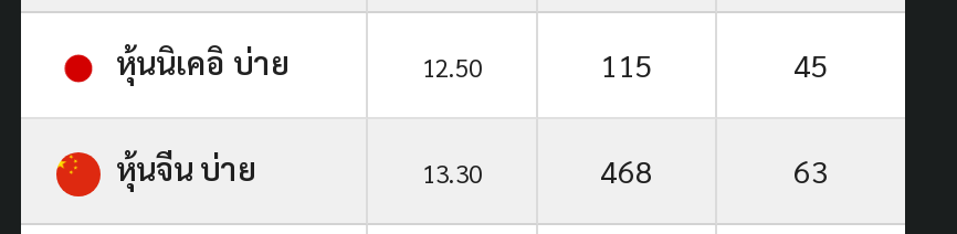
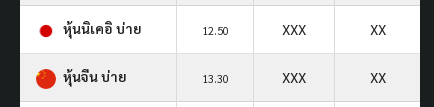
- 115
- 45
+ XXX
+ XX

- 468
- 63
+ XXX
+ XX
